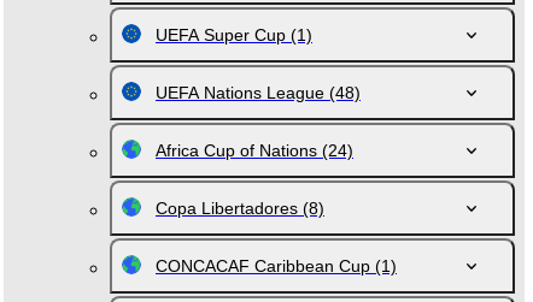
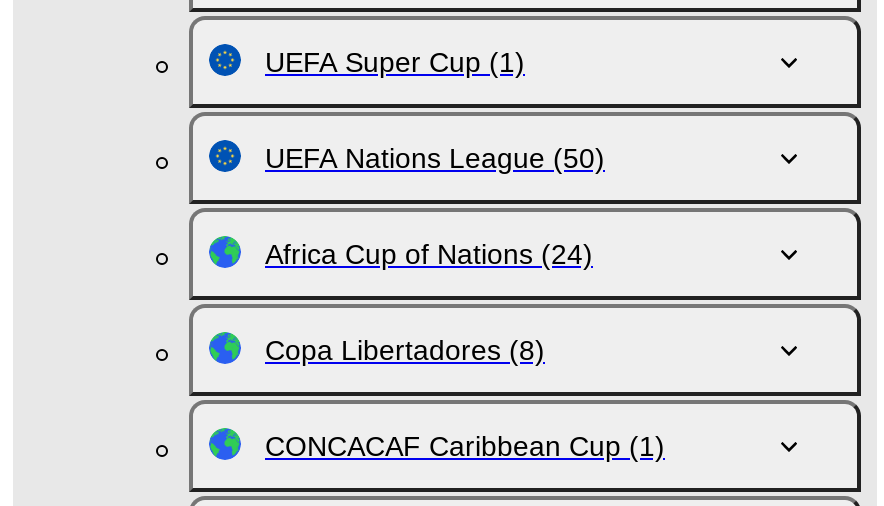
- UEFA Nations League (48)
+ UEFA Nations League (50)
